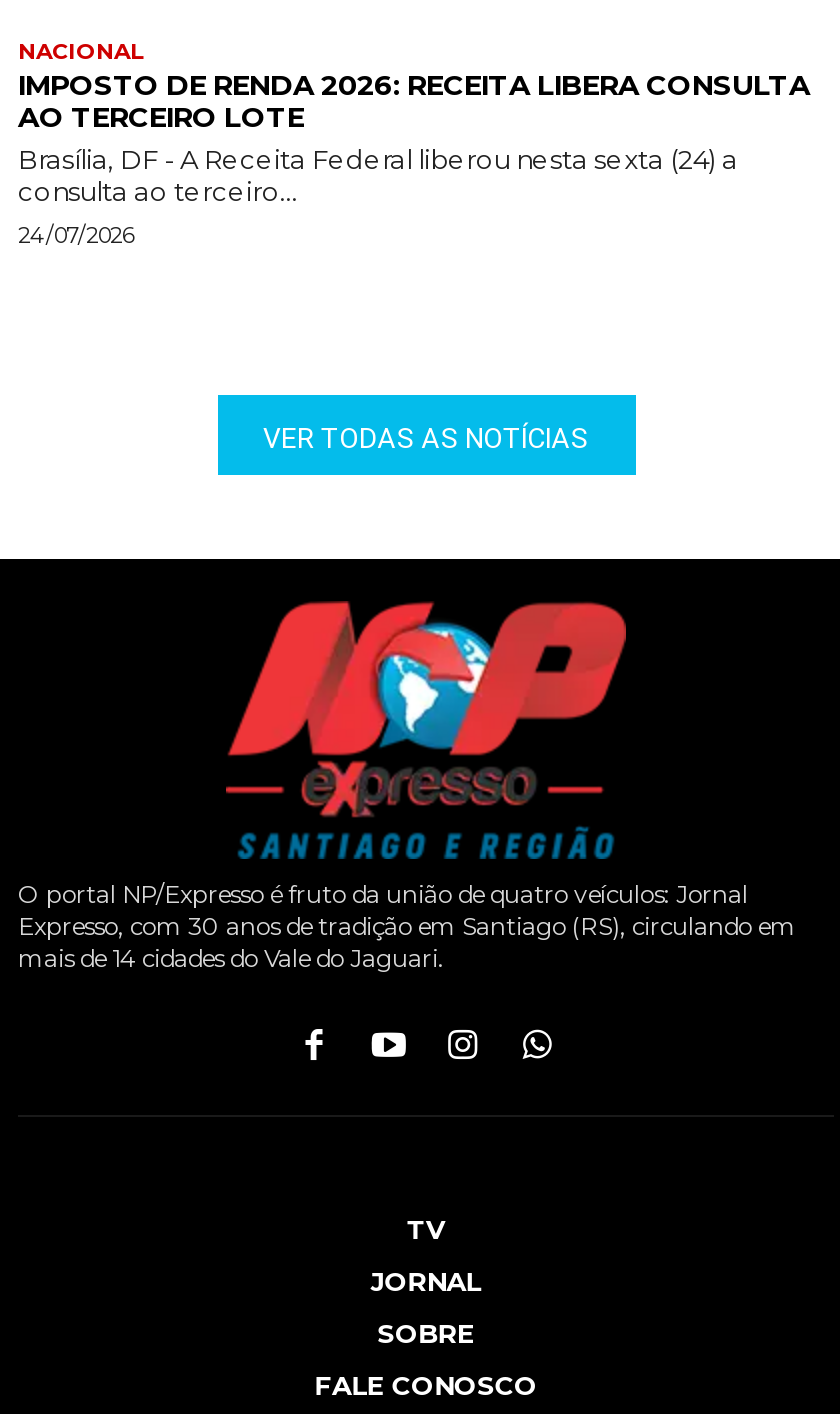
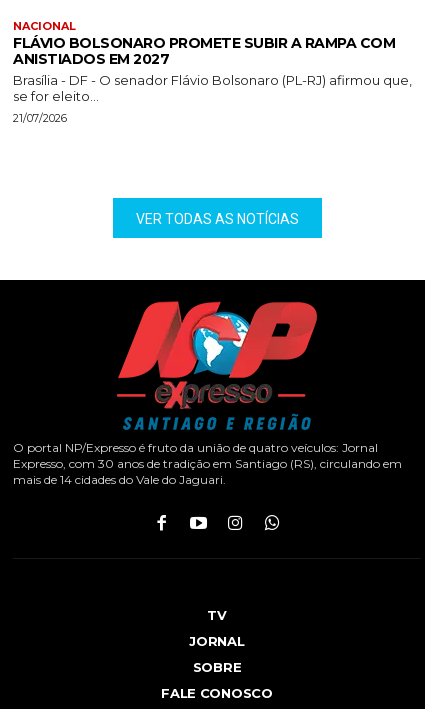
- IMPOSTO DE RENDA 2026: RECEITA LIBERA CONSULTA
- AO TERCEIRO LOTE
- Brasília, DF - A Receita Federal liberou nesta sexta (24) a
- consulta ao terceiro...
- 24/07/2026
+ FLÁVIO BOLSONARO PROMETE SUBIR A RAMPA COM
+ ANISTIADOS EM 2027
+ Brasília - DF - O senador Flávio Bolsonaro (PL-RJ) afirmou que,
+ se for eleito...
+ 21/07/2026
